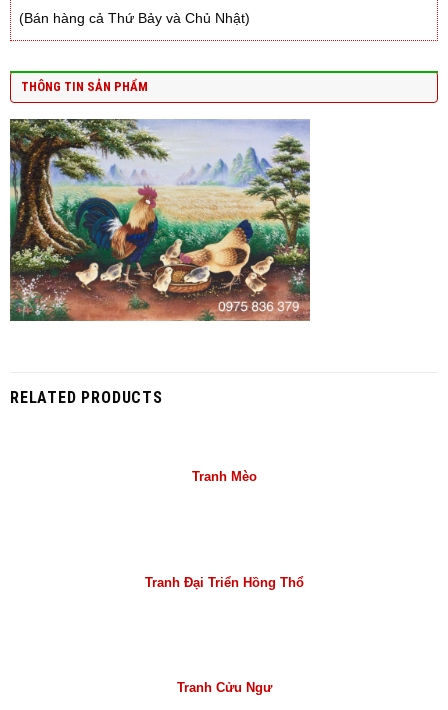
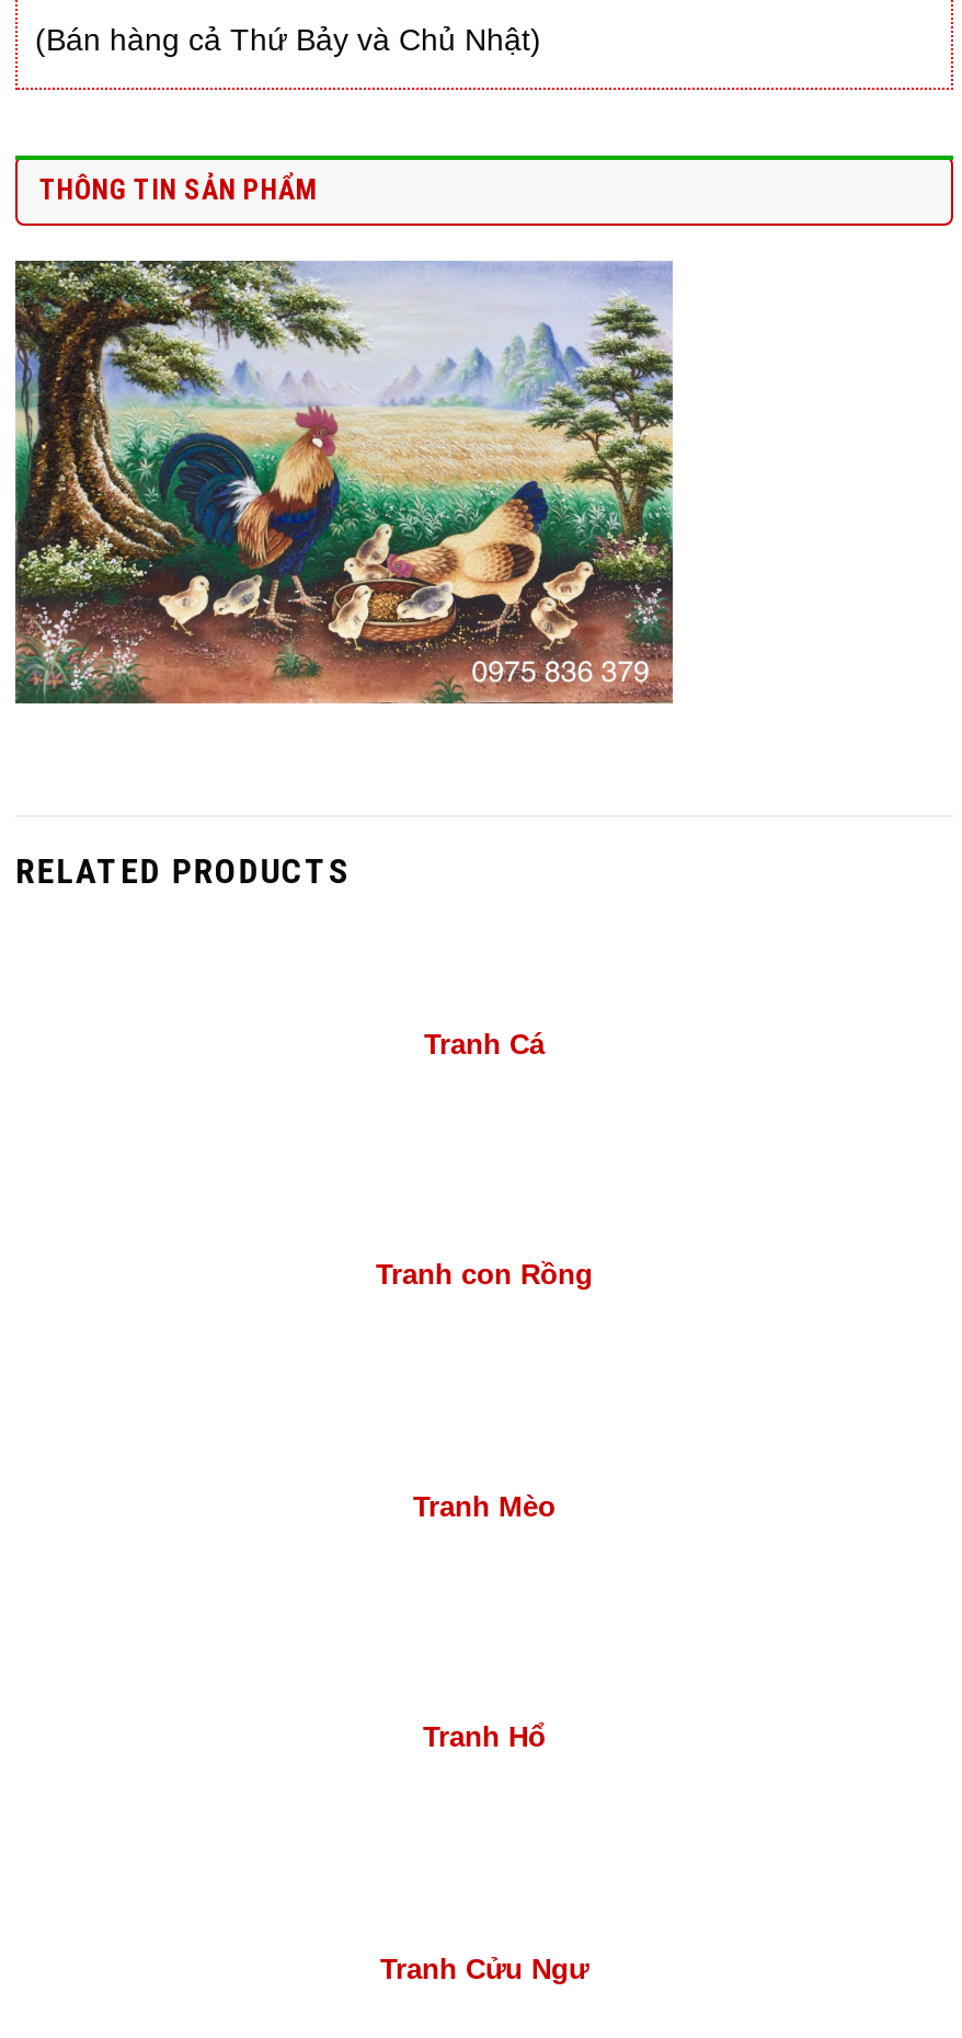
+ Tranh con Rồng

+ Tranh Cá

- Tranh Đại Triển Hồng Thổ
+ Tranh Hổ
